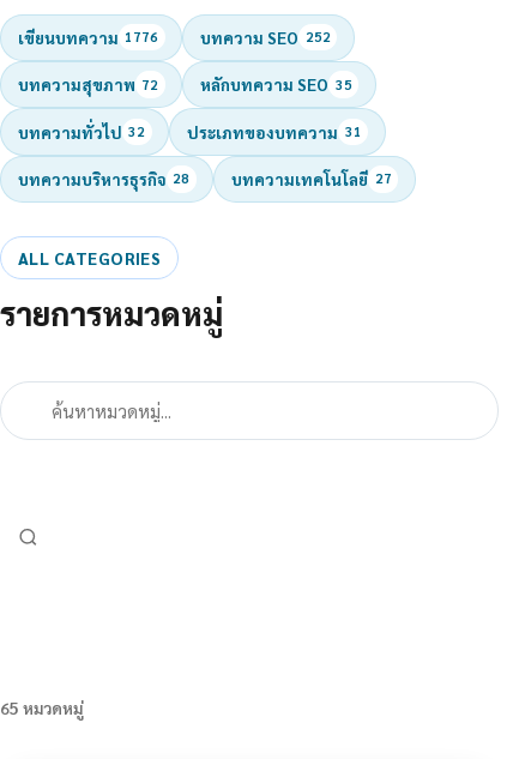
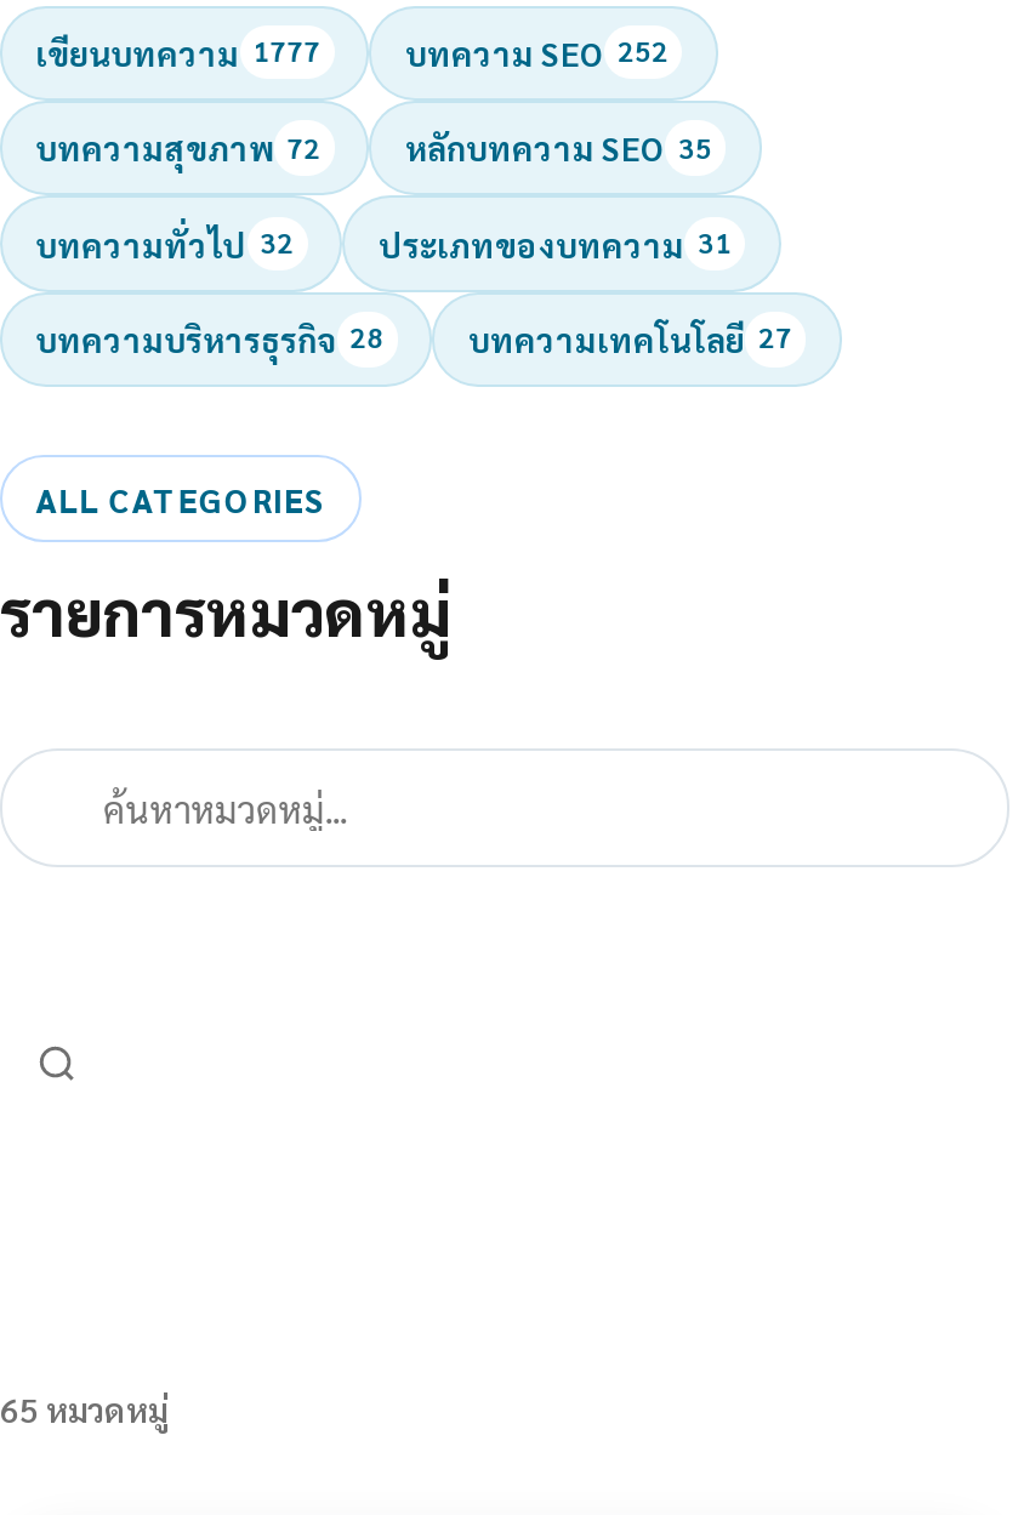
- เขียนบทความ 1776
+ เขียนบทความ 1777
